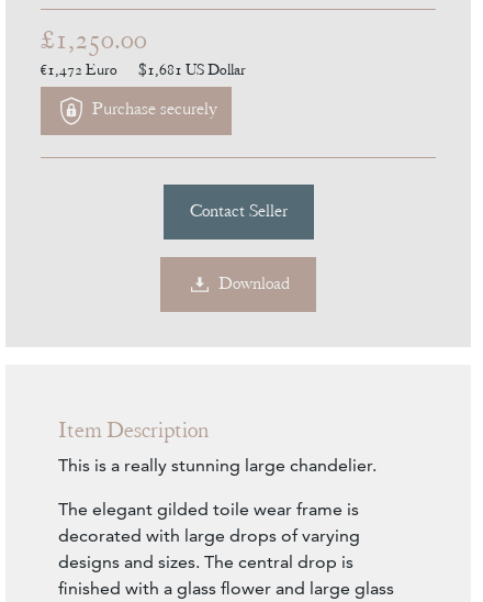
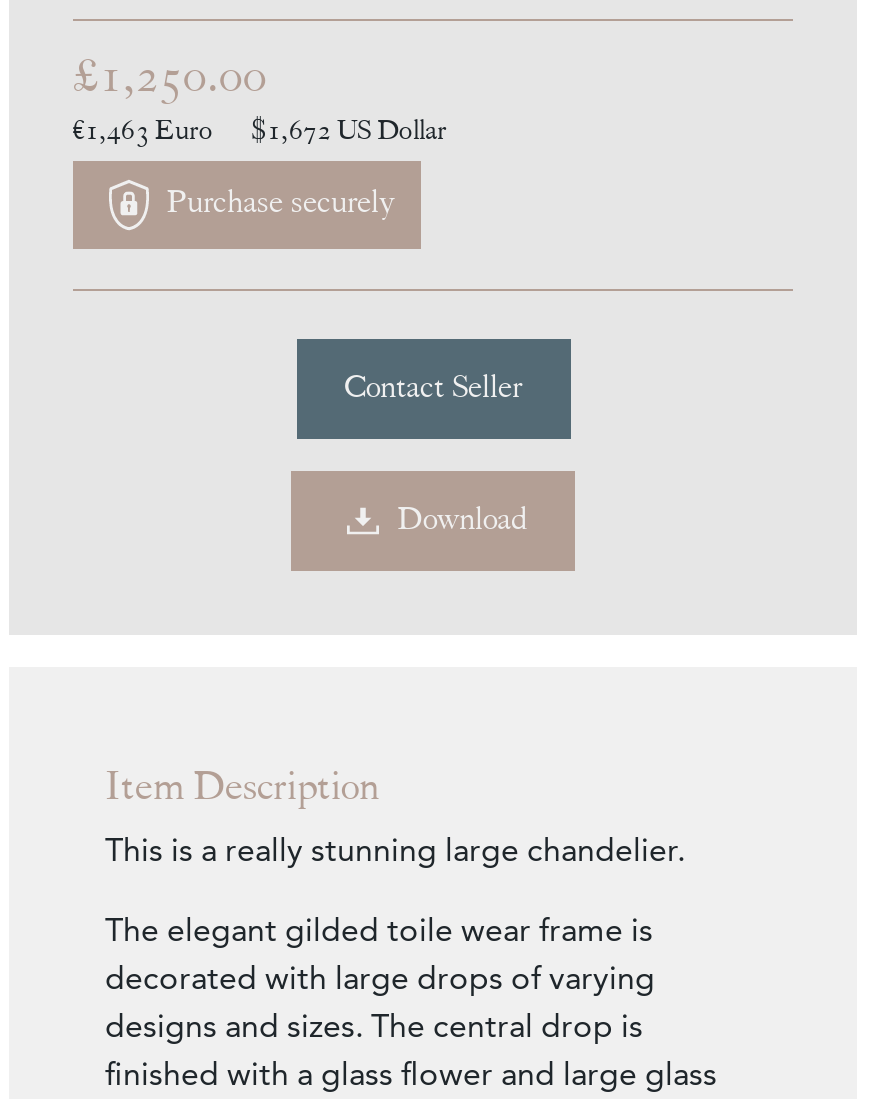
- €1,472 Euro
+ €1,463 Euro

- $1,681 US Dollar
+ $1,672 US Dollar
